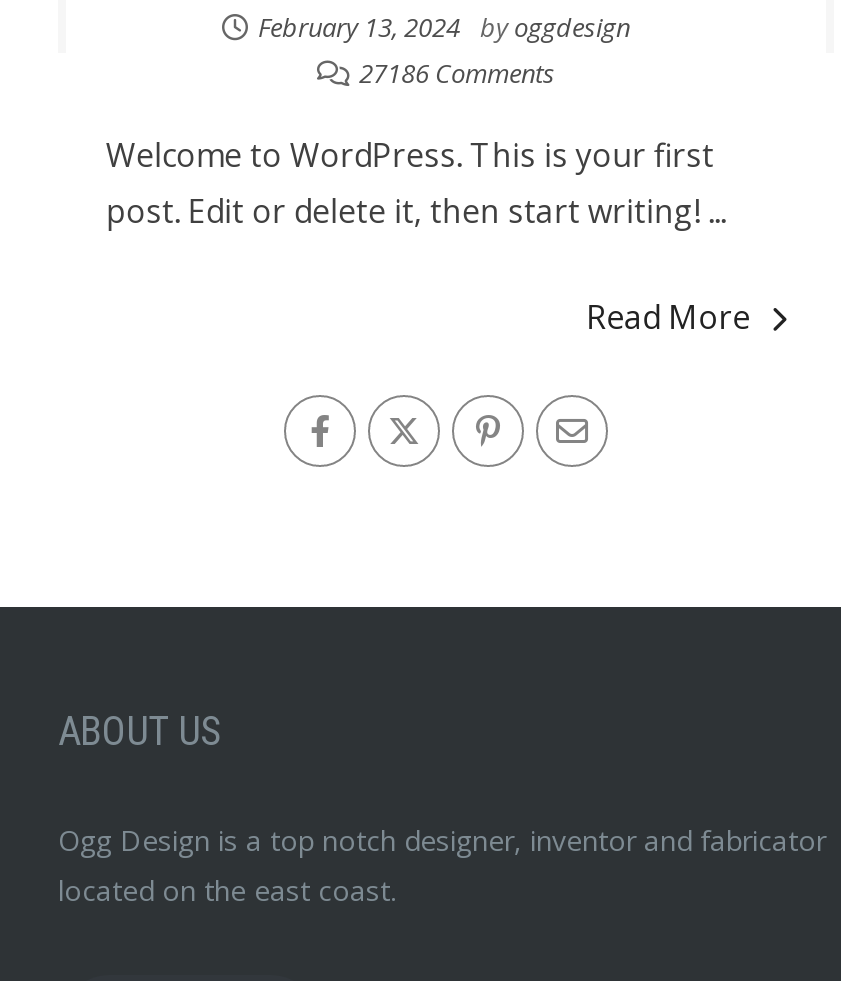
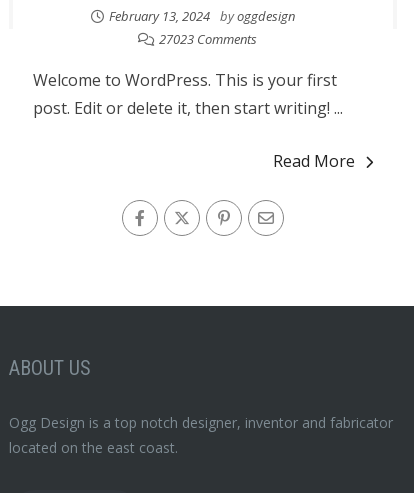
- 27186 Comments
+ 27023 Comments
